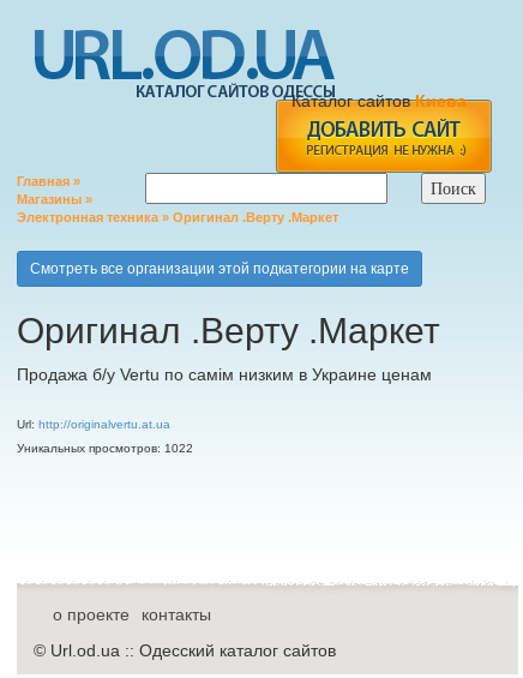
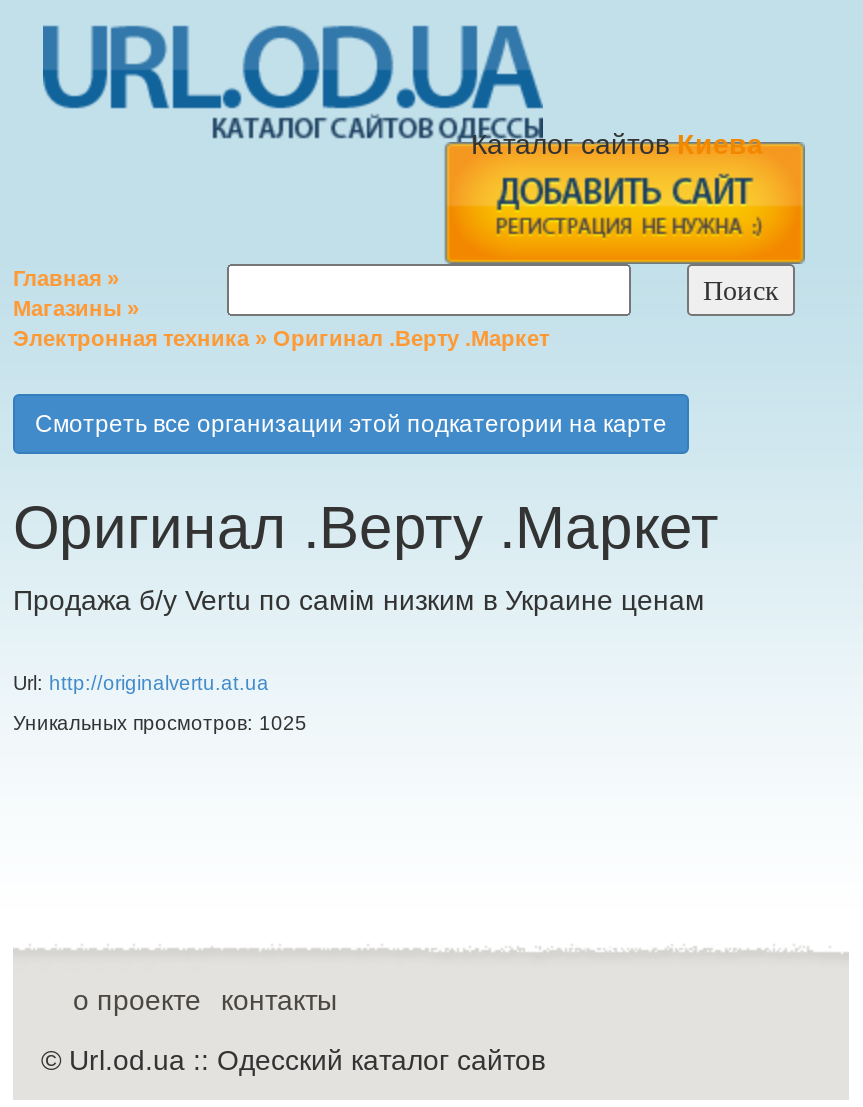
- Уникальных просмотров: 1022
+ Уникальных просмотров: 1025
